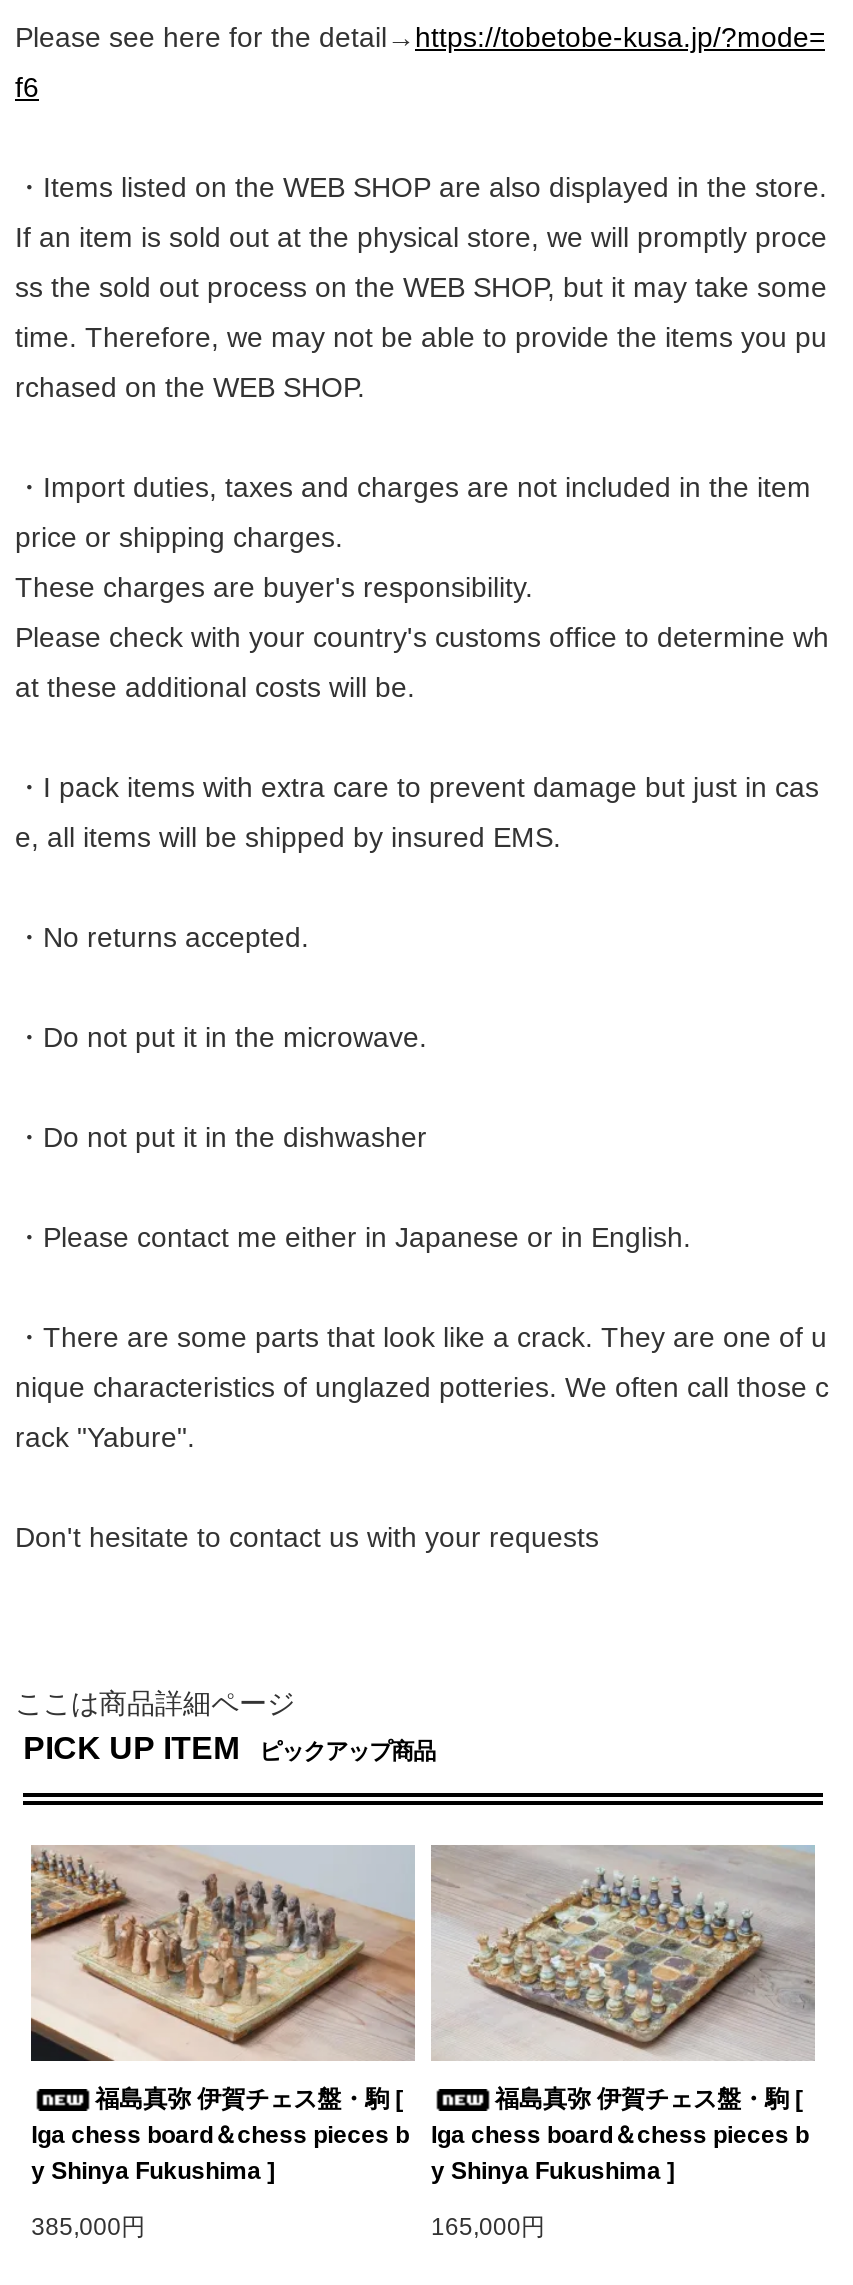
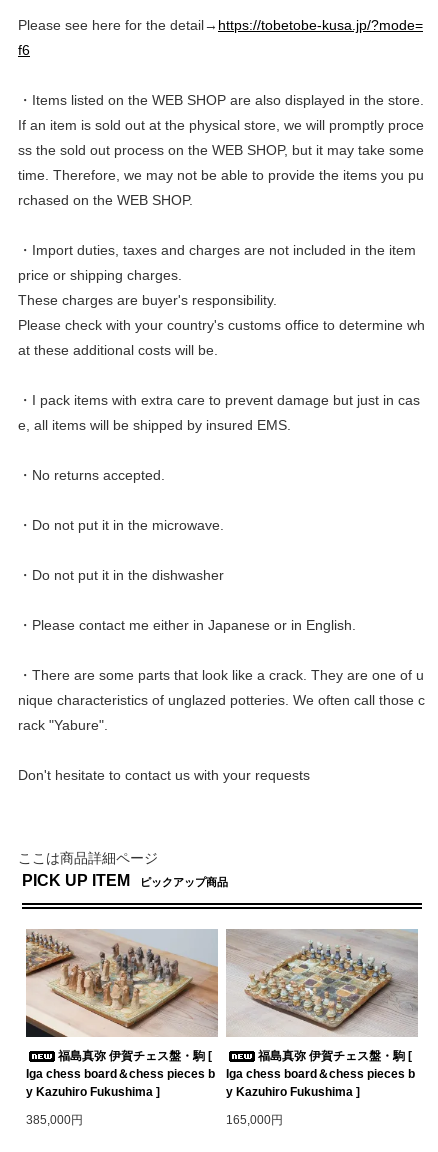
- y Shinya Fukushima ]
+ y Kazuhiro Fukushima ]

- y Shinya Fukushima ]
+ y Kazuhiro Fukushima ]
